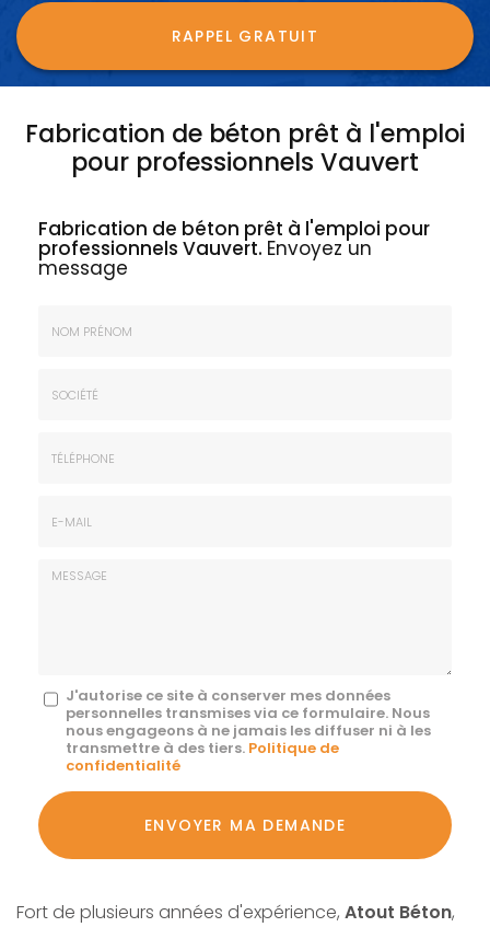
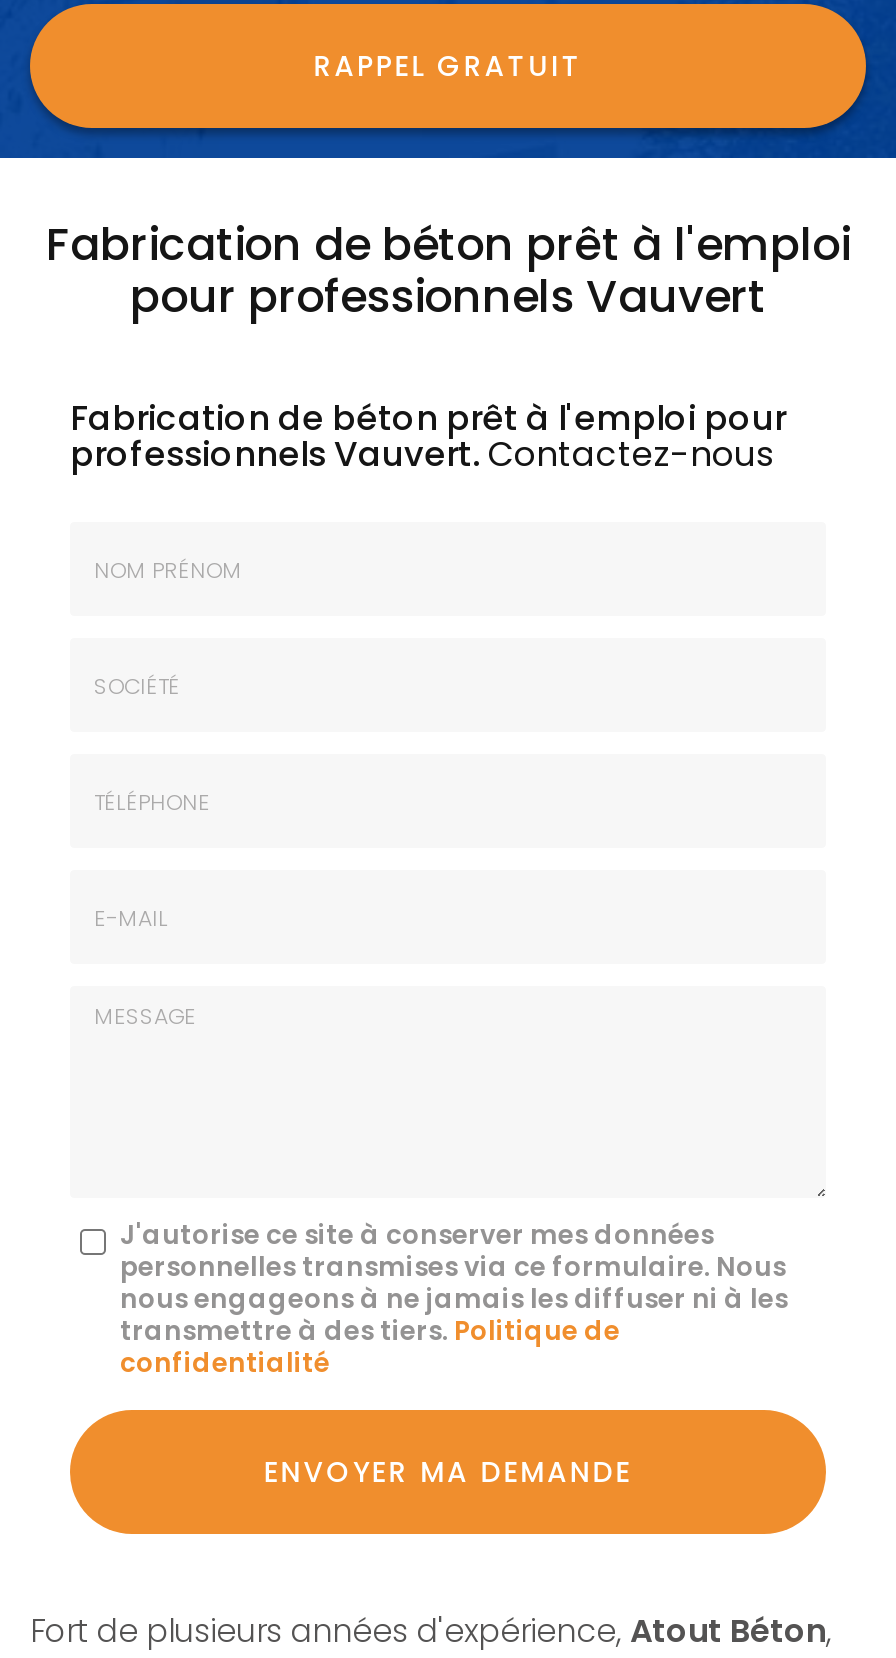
- professionnels Vauvert. Envoyez un
- message
+ professionnels Vauvert.Contactez-nous
